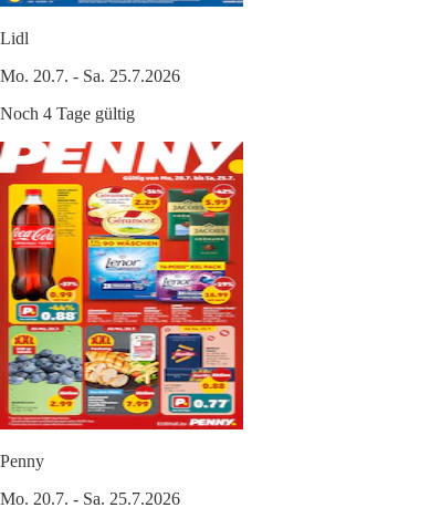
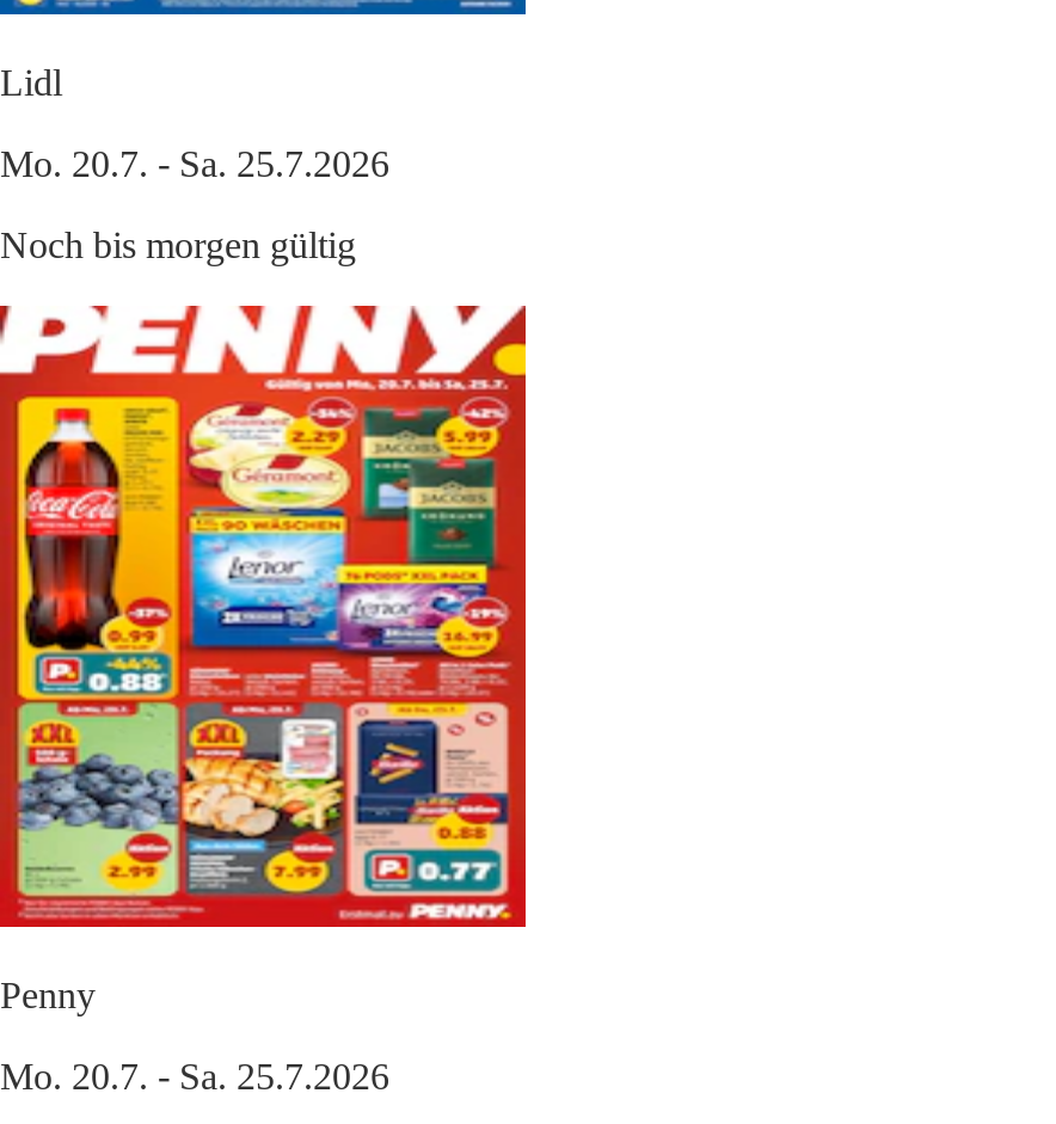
- Noch 4 Tage gültig
+ Noch bis morgen gültig
